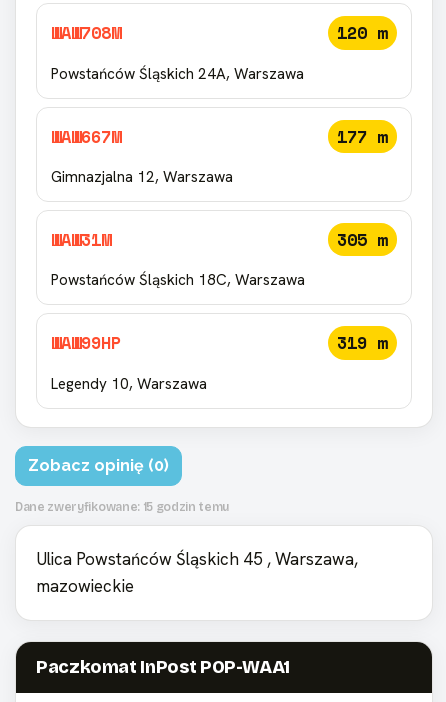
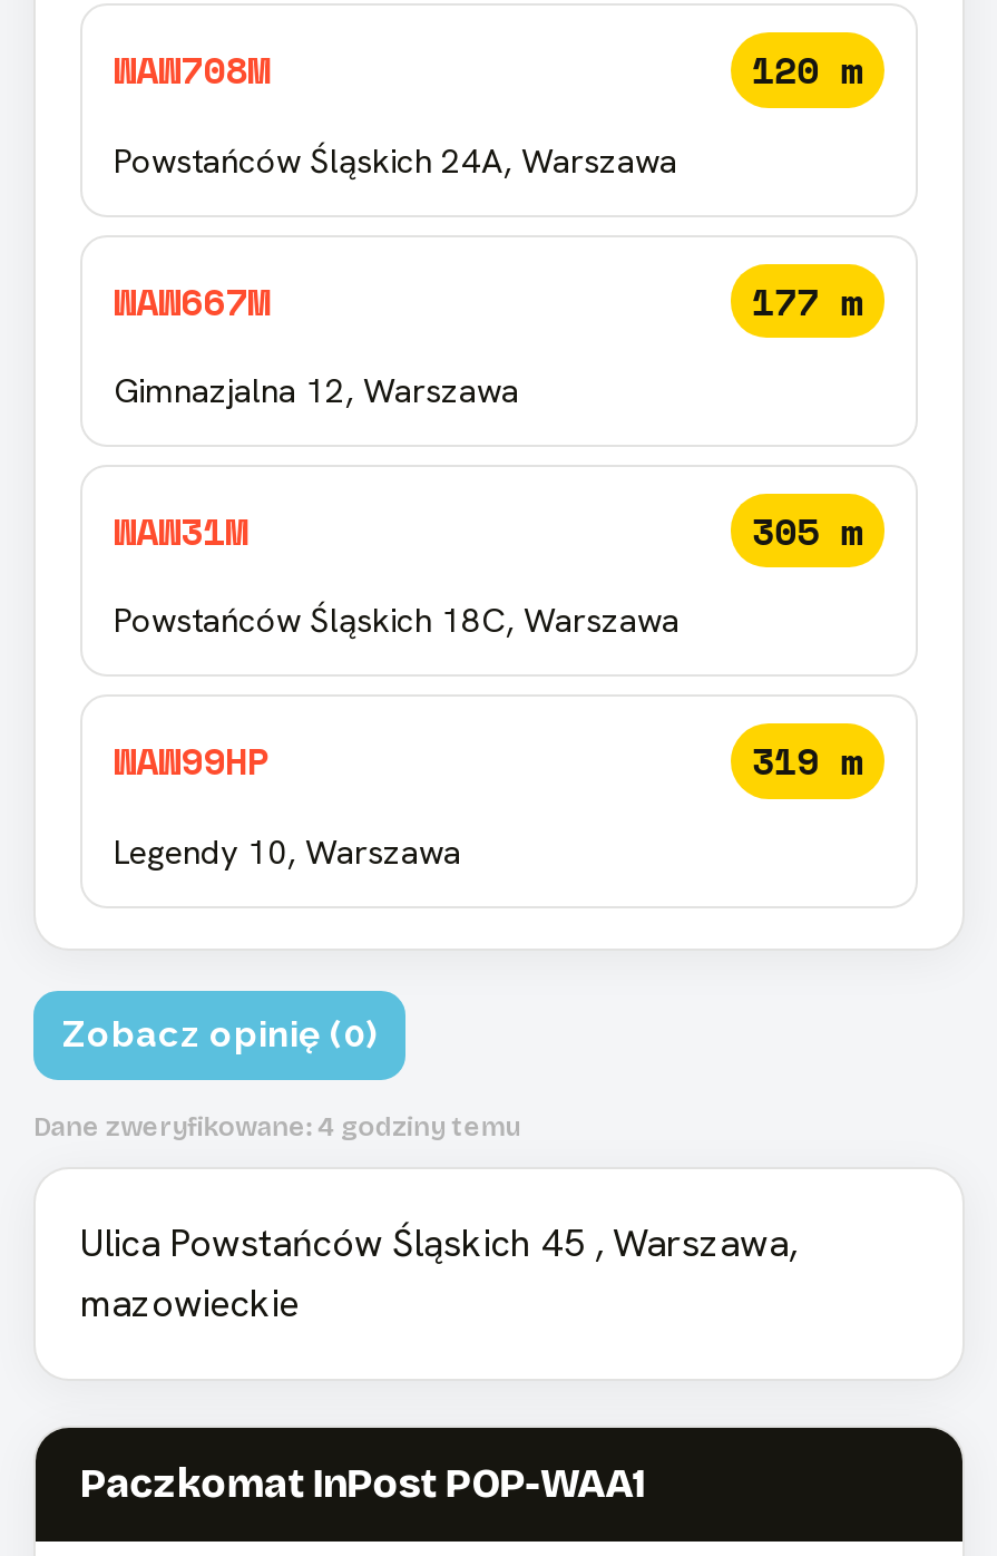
- Dane zweryfikowane: 15 godzin temu
+ Dane zweryfikowane: 4 godziny temu
